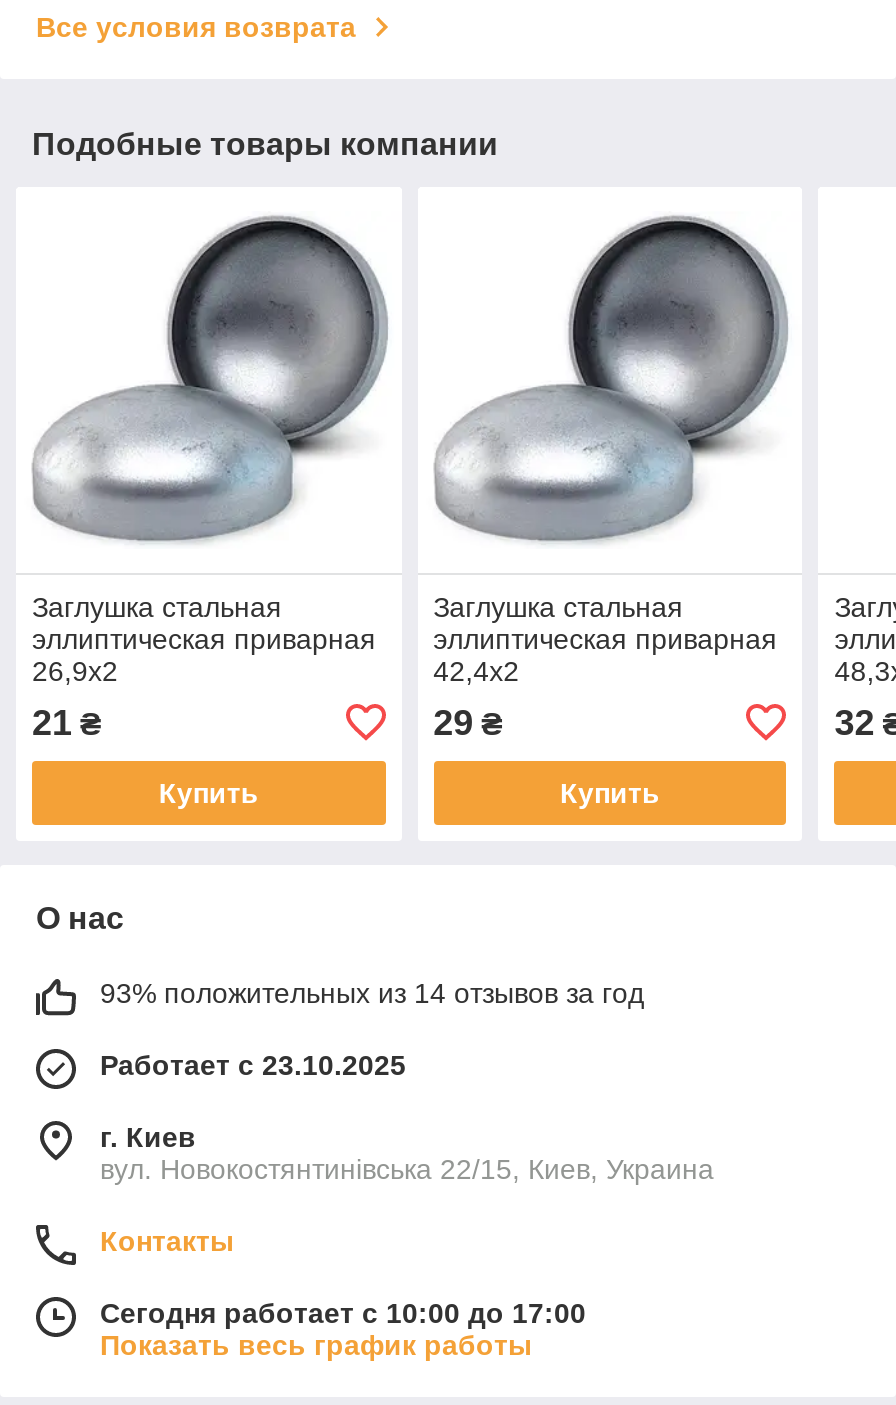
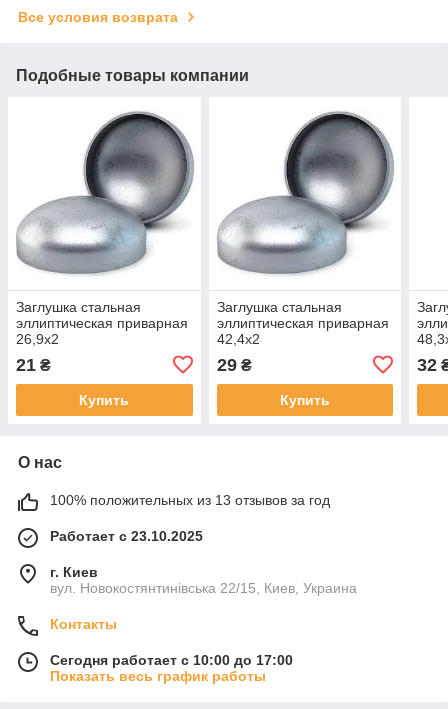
- 93% положительных из 14 отзывов за год
+ 100% положительных из 13 отзывов за год
